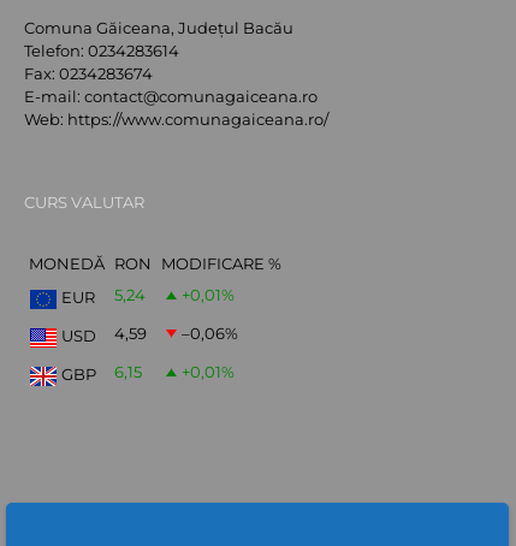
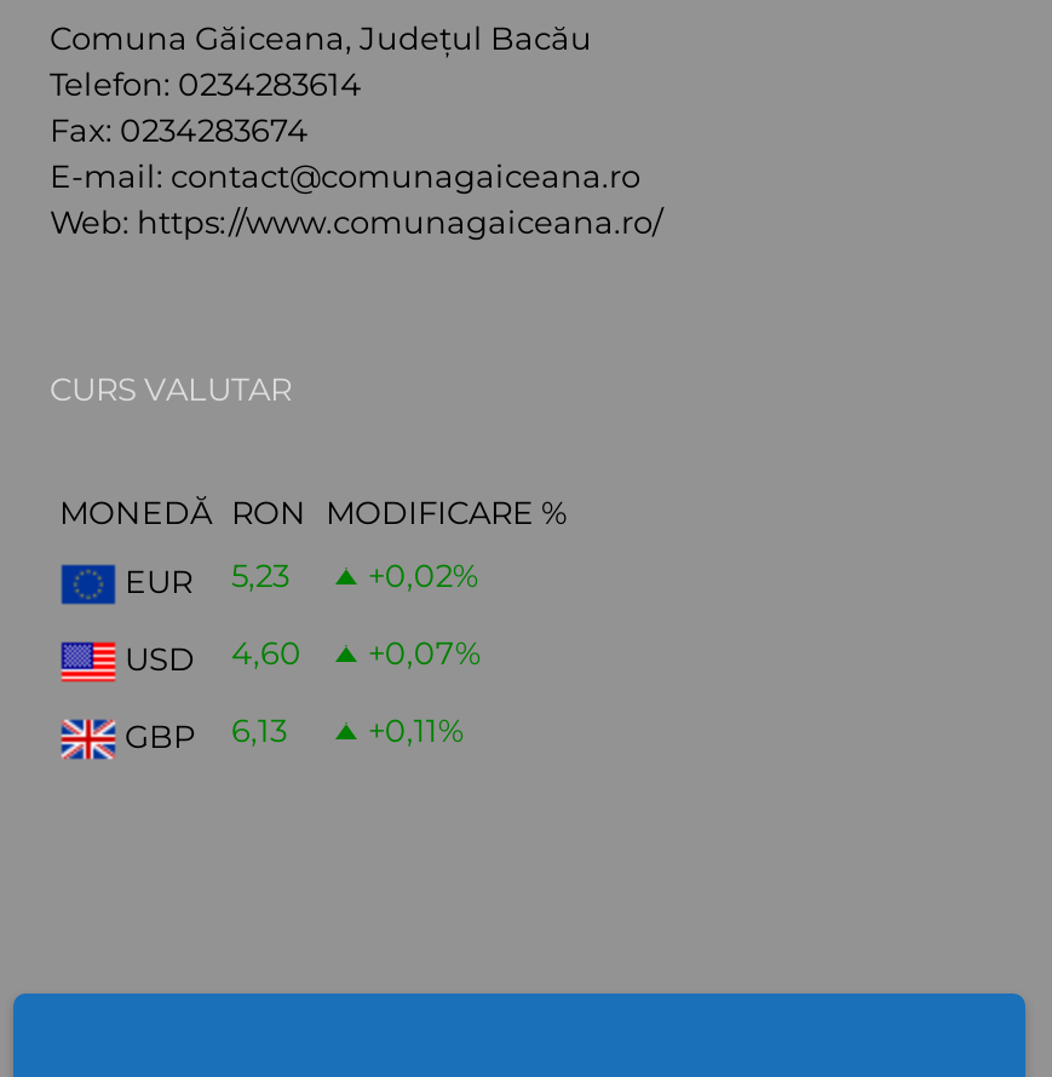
- 5,24
+ 5,23

- +0,01%
+ +0,02%

- 4,59
+ 4,60

- –0,06%
+ +0,07%

- GBP 6,15
+ GBP 6,13

- +0,01%
+ +0,11%
